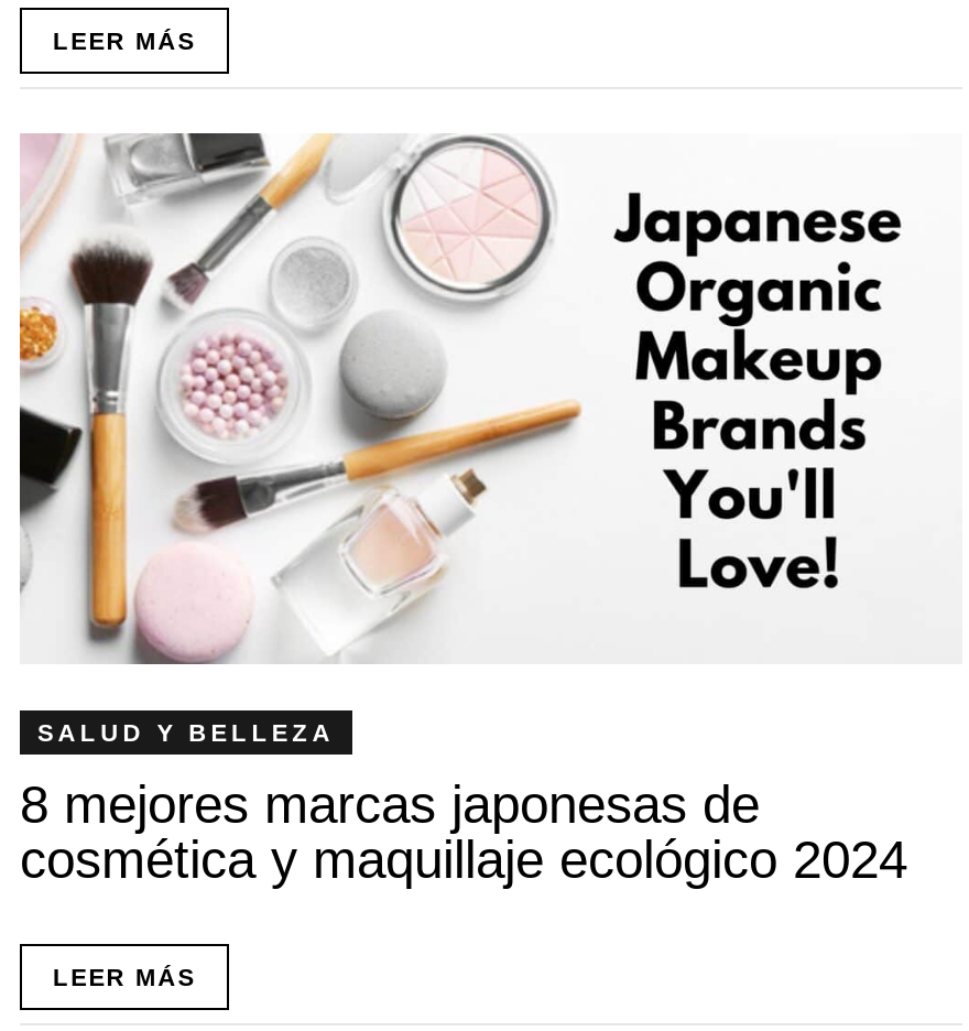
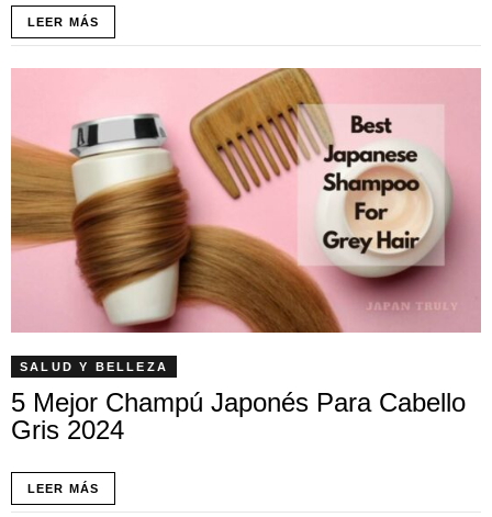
- [image]
+ [image]

- 8 mejores marcas japonesas de
- cosmética y maquillaje ecológico 2024
+ 5 Mejor Champú Japonés Para Cabello
+ Gris 2024
